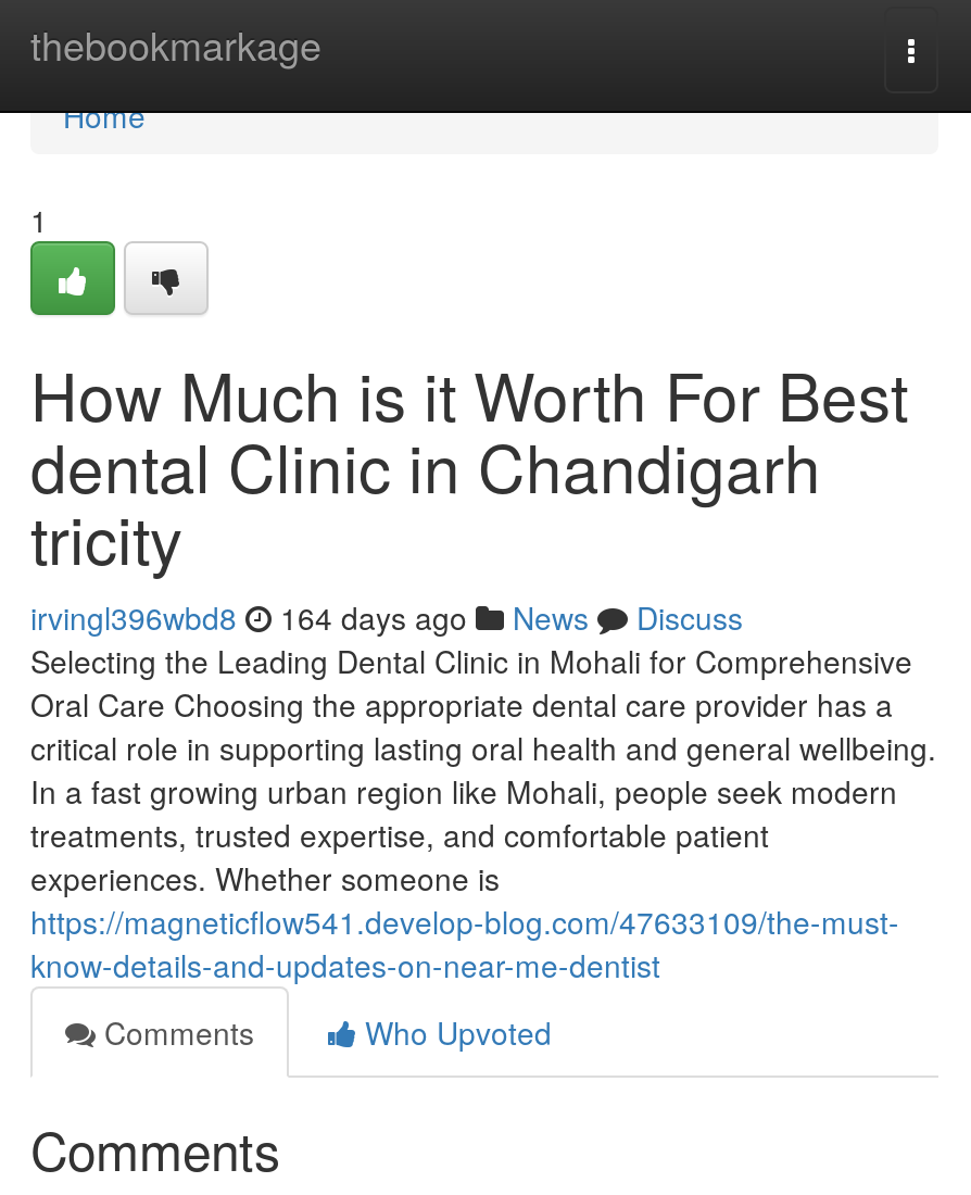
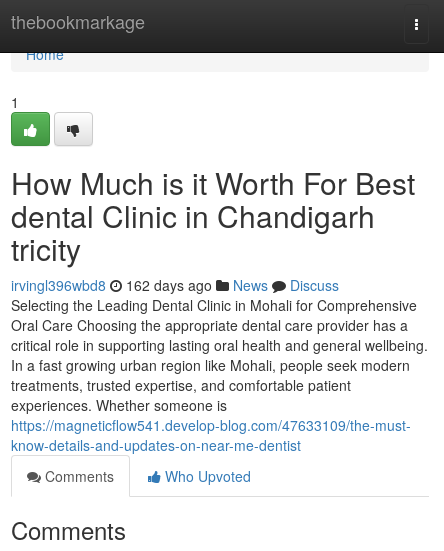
- irvingl396wbd8 164 days ago News Discuss
+ irvingl396wbd8 162 days ago News Discuss
